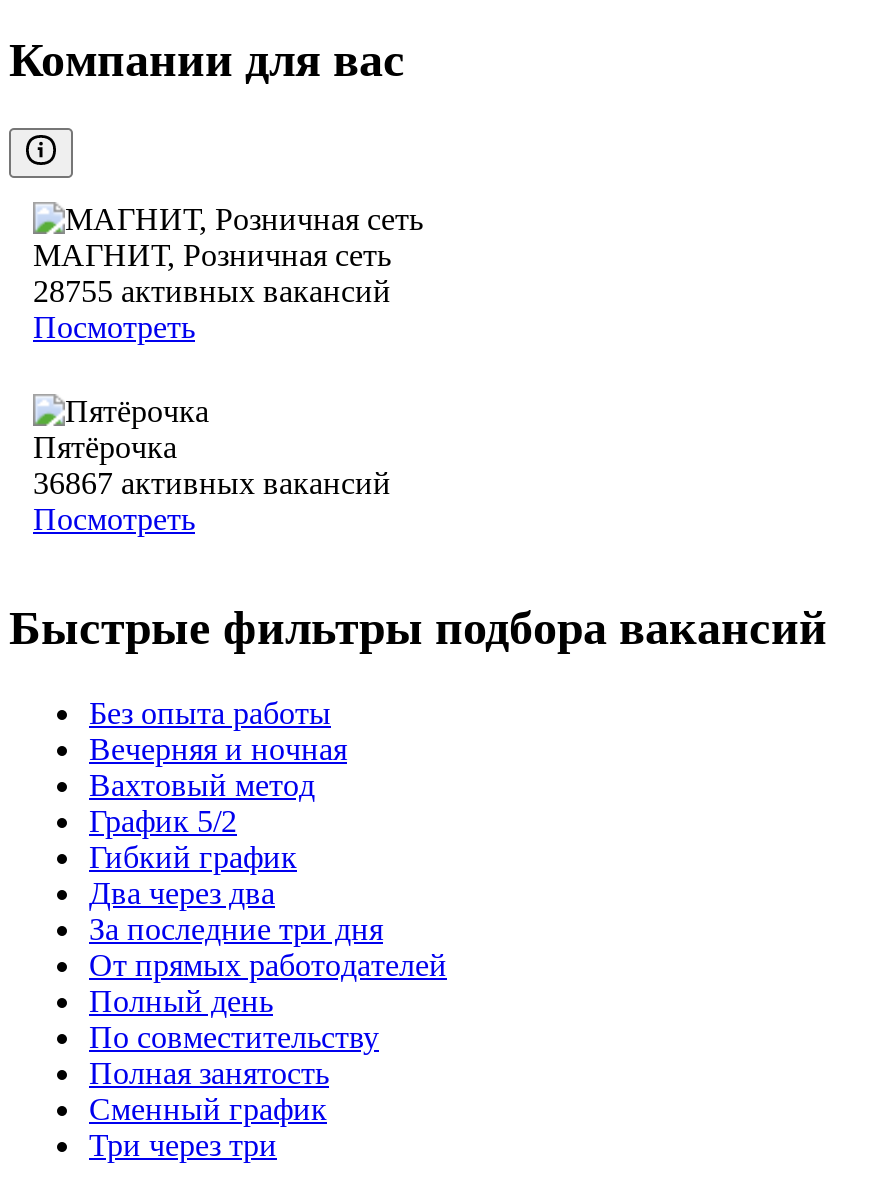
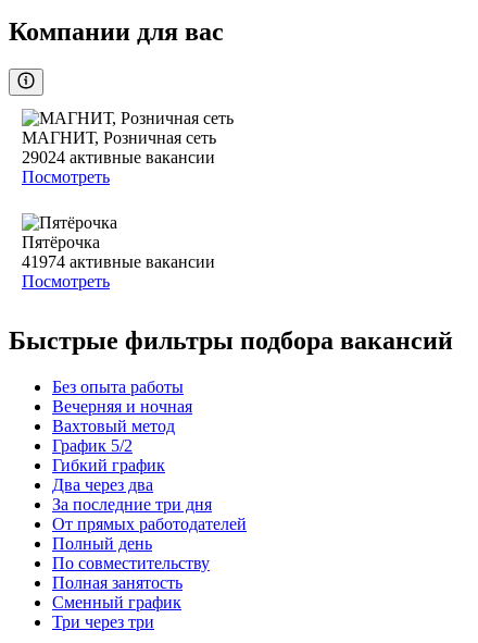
- 28755 активных вакансий
+ 29024 активные вакансии

- 36867 активных вакансий
+ 41974 активные вакансии
